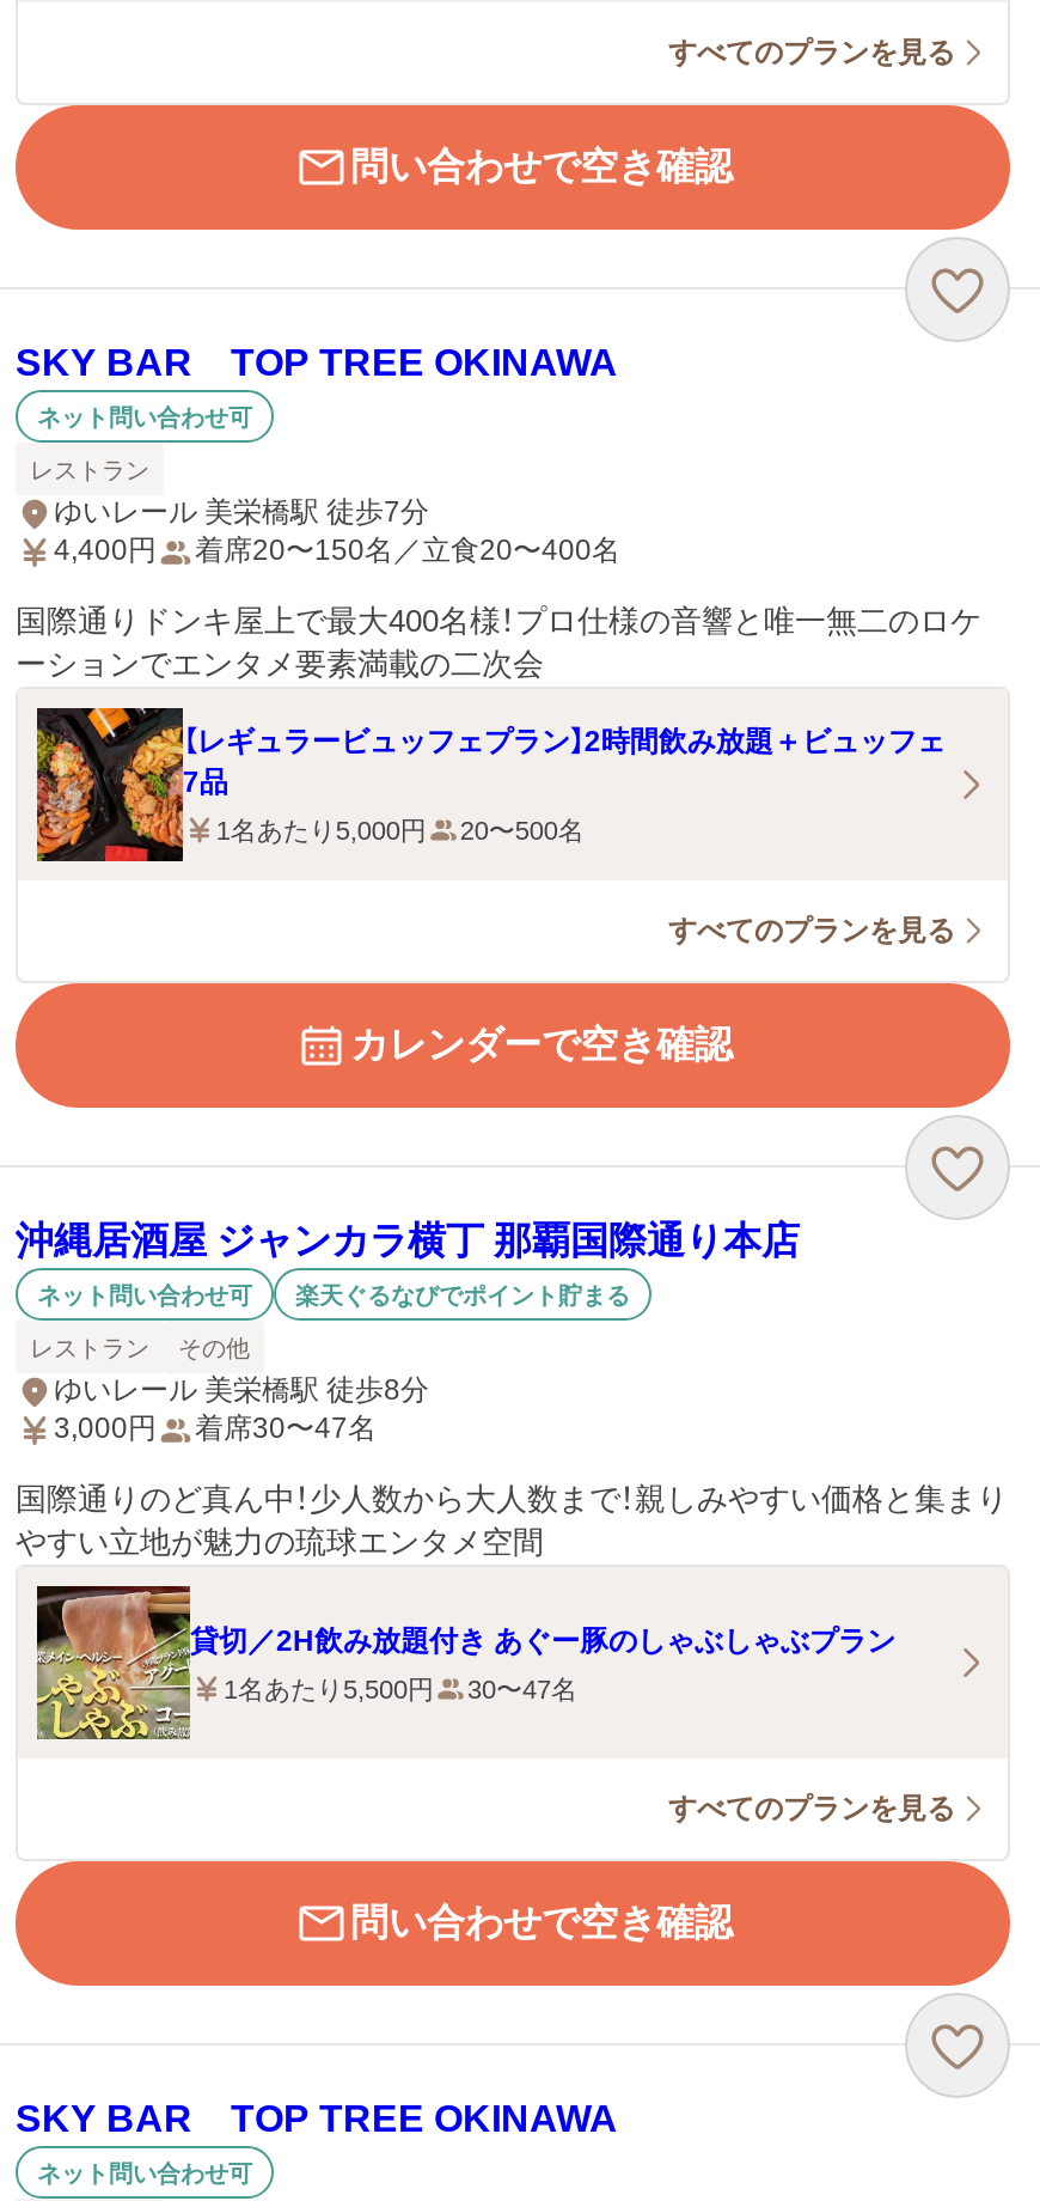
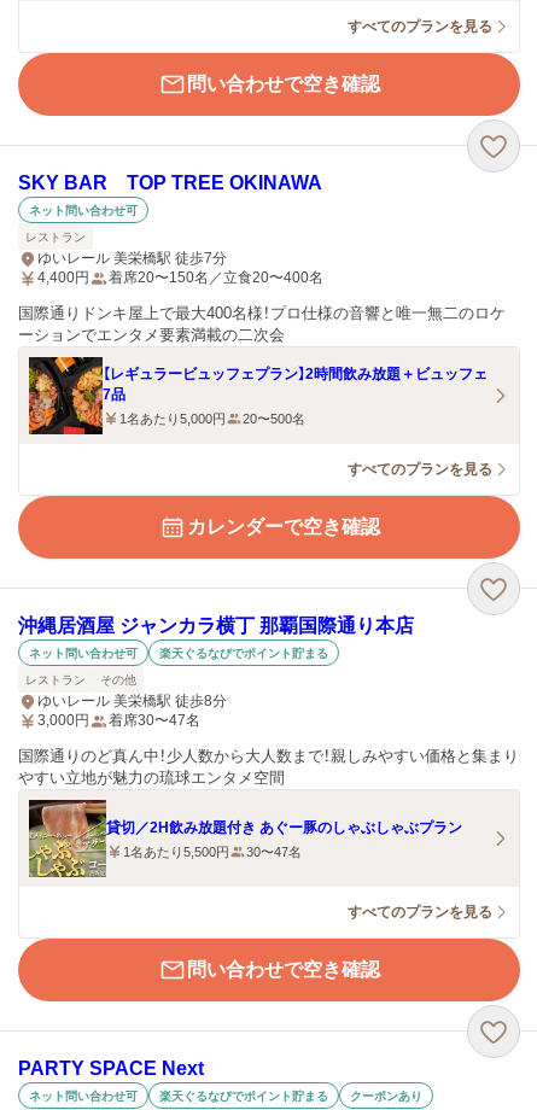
- SKY BAR TOP TREE OKINAWA
+ PARTY SPACE Next

+ 楽天ぐるなびでポイント貯まる
+ クーポンあり
